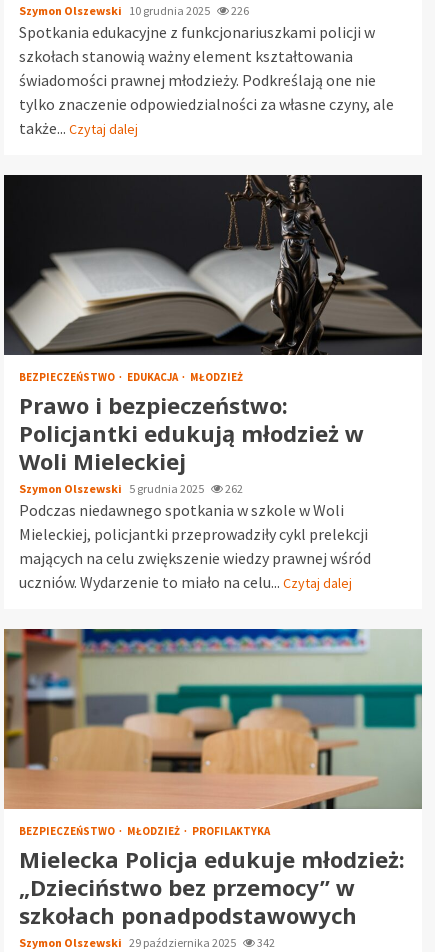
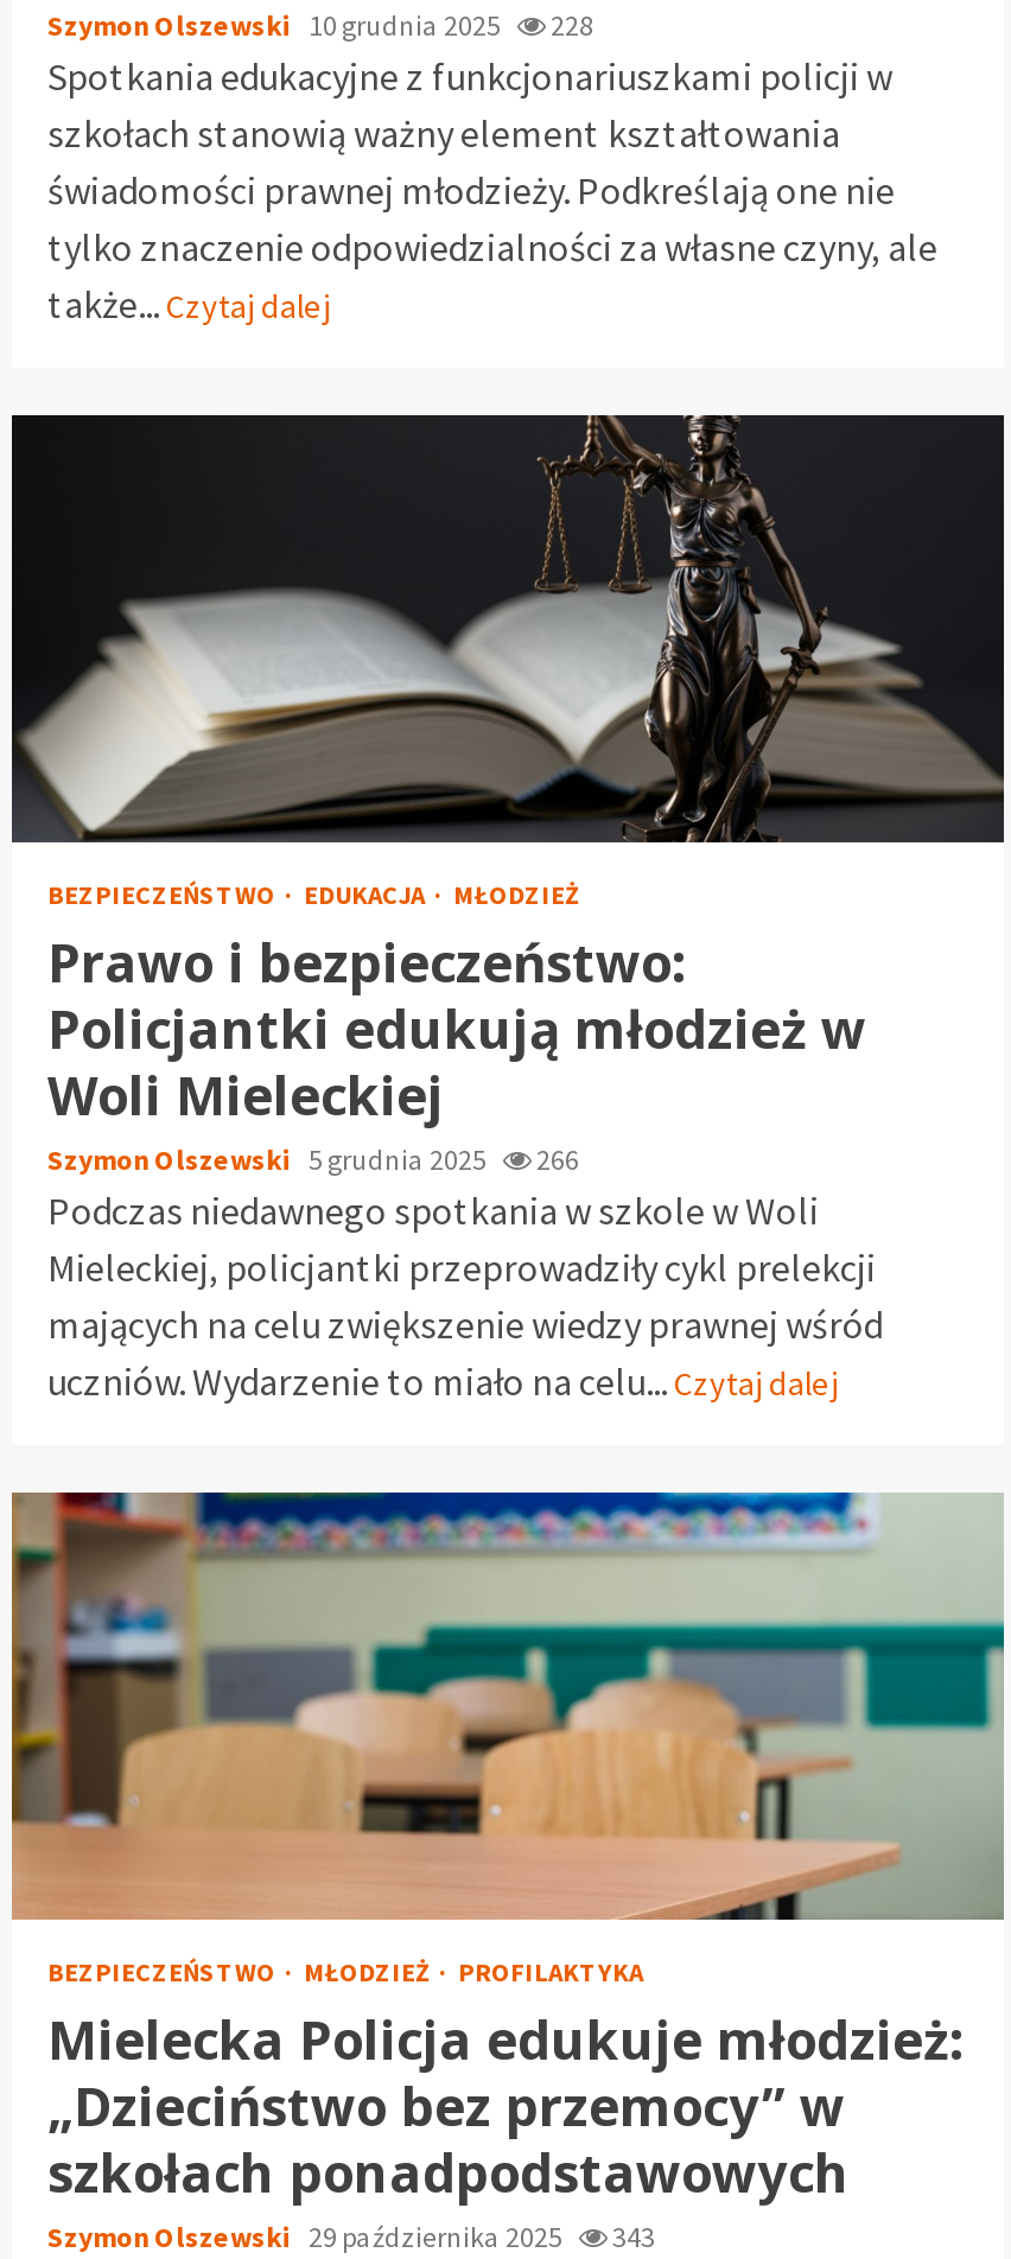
- Szymon Olszewski 10 grudnia 2025 226
+ Szymon Olszewski 10 grudnia 2025 228

- Szymon Olszewski 5 grudnia 2025 262
+ Szymon Olszewski 5 grudnia 2025 266

- Szymon Olszewski 29 października 2025 342
+ Szymon Olszewski 29 października 2025 343
